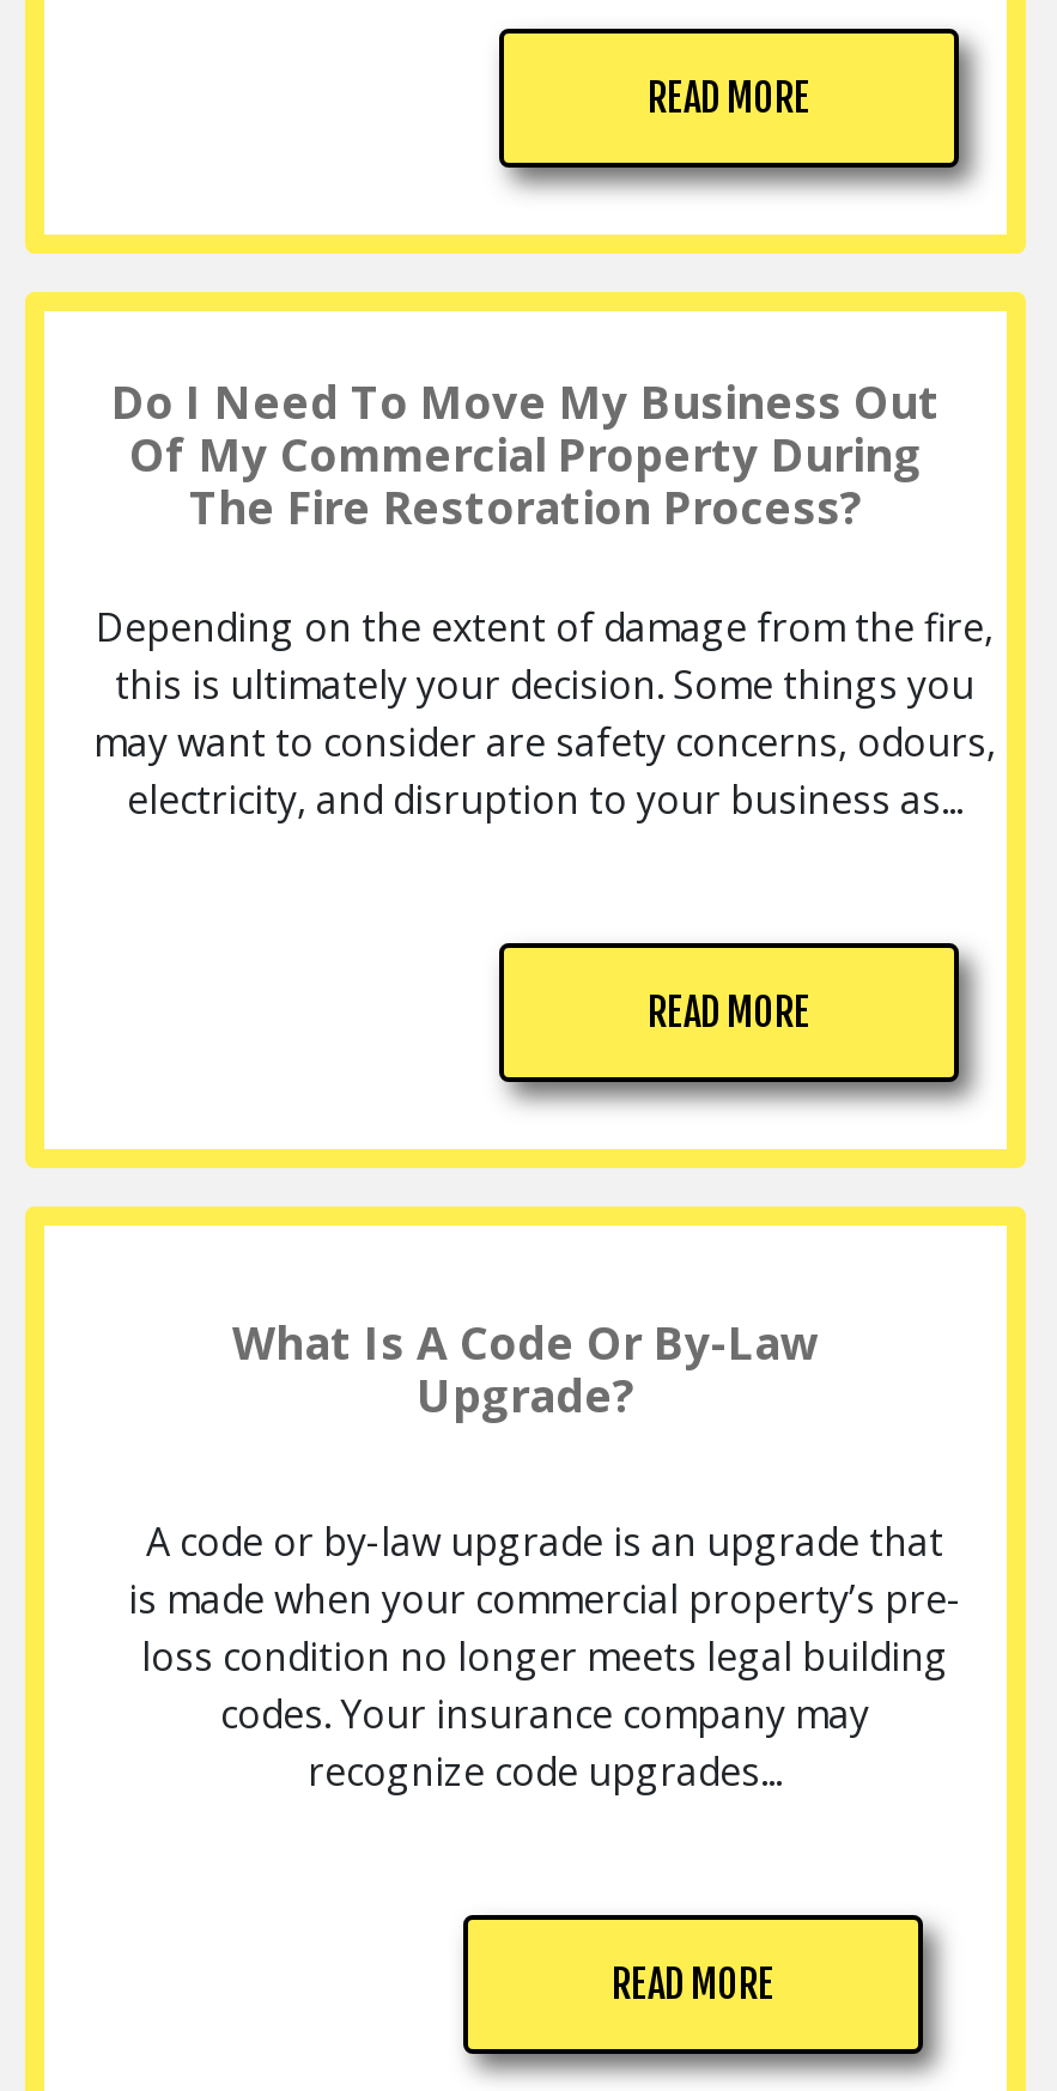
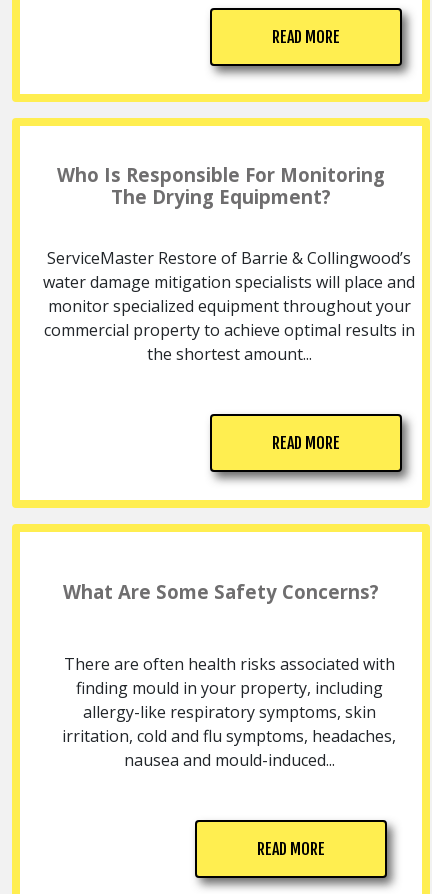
- Do I Need To Move My Business Out
- Of My Commercial Property During
- The Fire Restoration Process?
+ Who Is Responsible For Monitoring
+ The Drying Equipment?

- Depending on the extent of damage from the fire,
- this is ultimately your decision. Some things you
- may want to consider are safety concerns, odours,
- electricity, and disruption to your business as...
+ ServiceMaster Restore of Barrie & Collingwood’s
+ water damage mitigation specialists will place and
+ monitor specialized equipment throughout your
+ commercial property to achieve optimal results in
+ the shortest amount...

- What Is A Code Or By-Law
- Upgrade?
+ What Are Some Safety Concerns?

- A code or by-law upgrade is an upgrade that
- is made when your commercial property’s pre-
- loss condition no longer meets legal building
- codes. Your insurance company may
- recognize code upgrades...
+ There are often health risks associated with
+ finding mould in your property, including
+ allergy-like respiratory symptoms, skin
+ irritation, cold and flu symptoms, headaches,
+ nausea and mould-induced...
